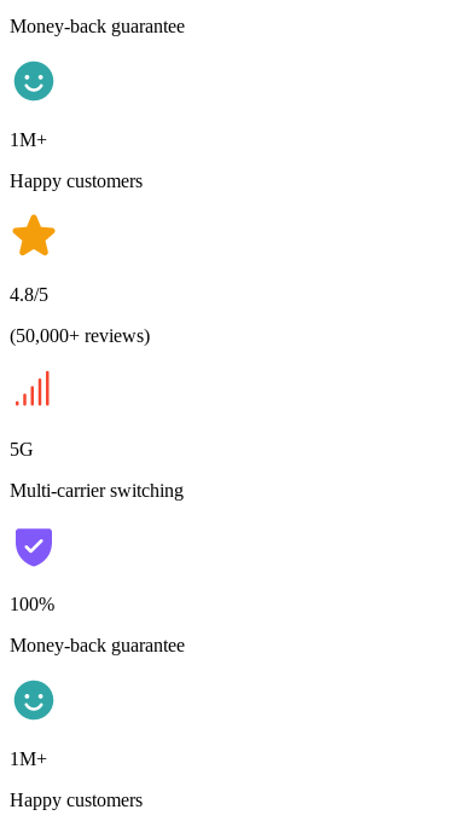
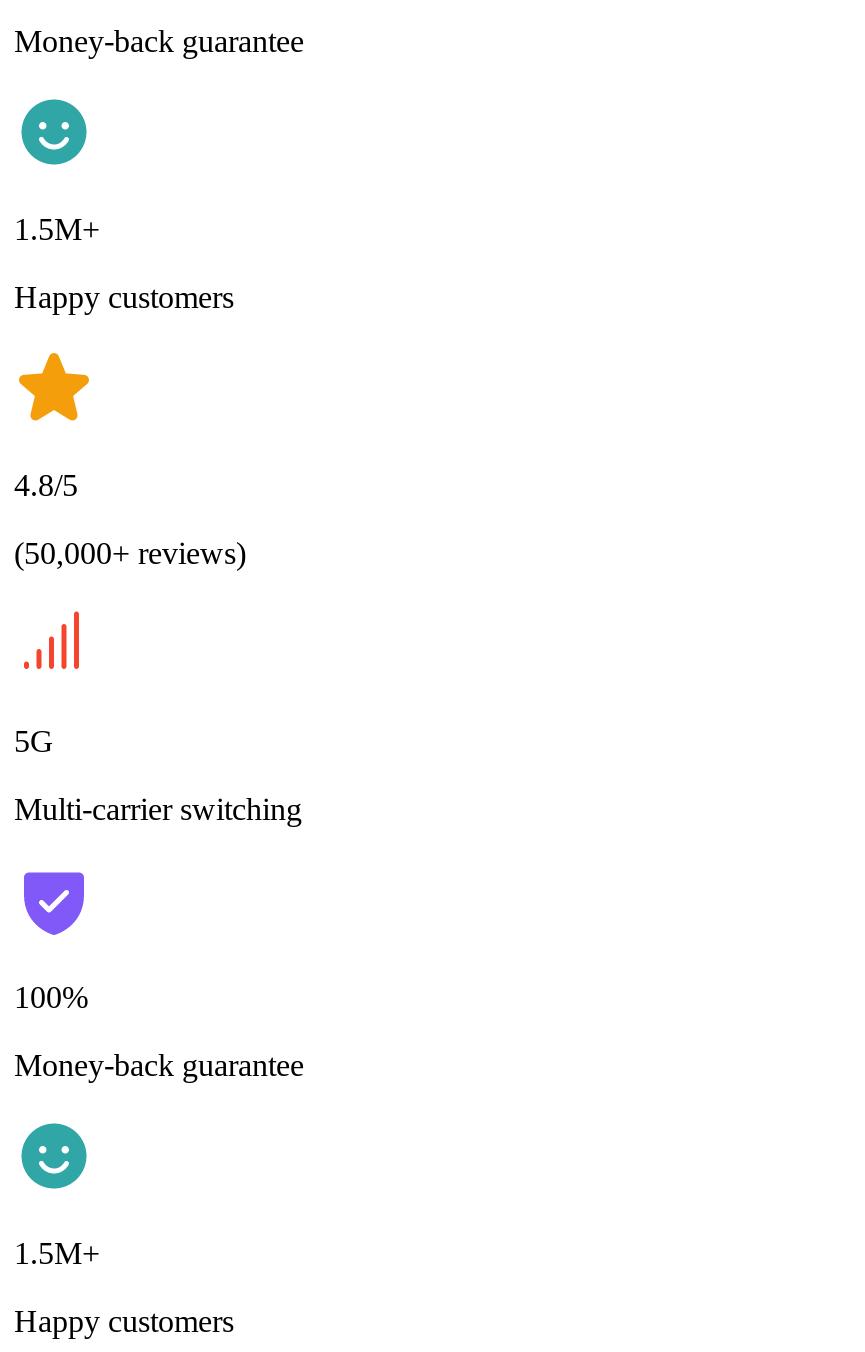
- 1M+
+ 1.5M+

- 1M+
+ 1.5M+
